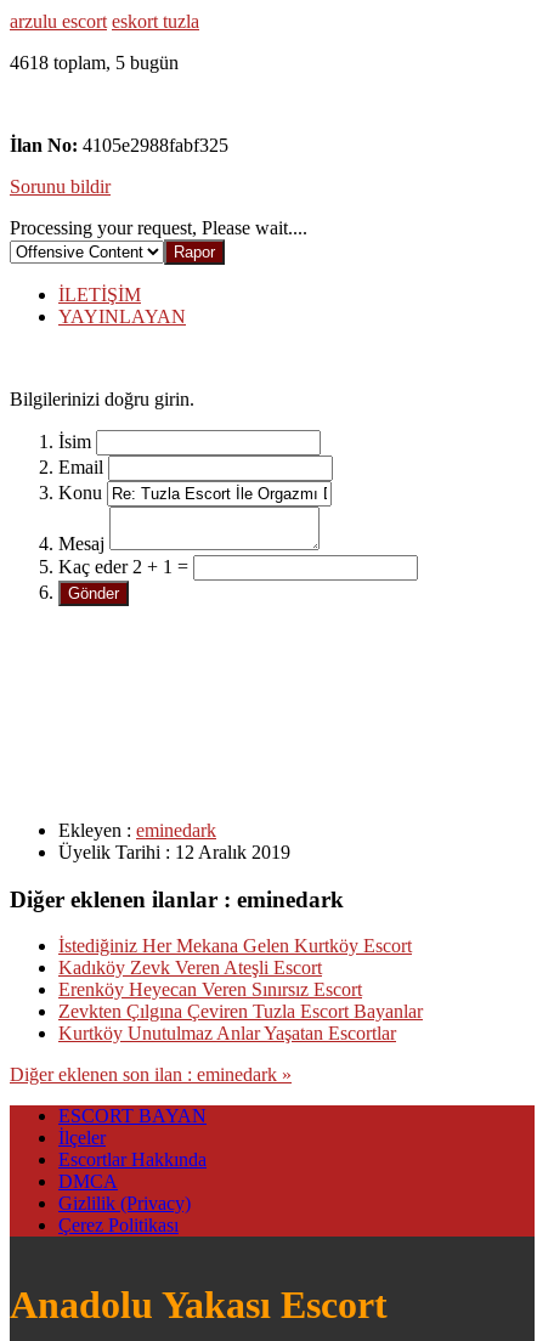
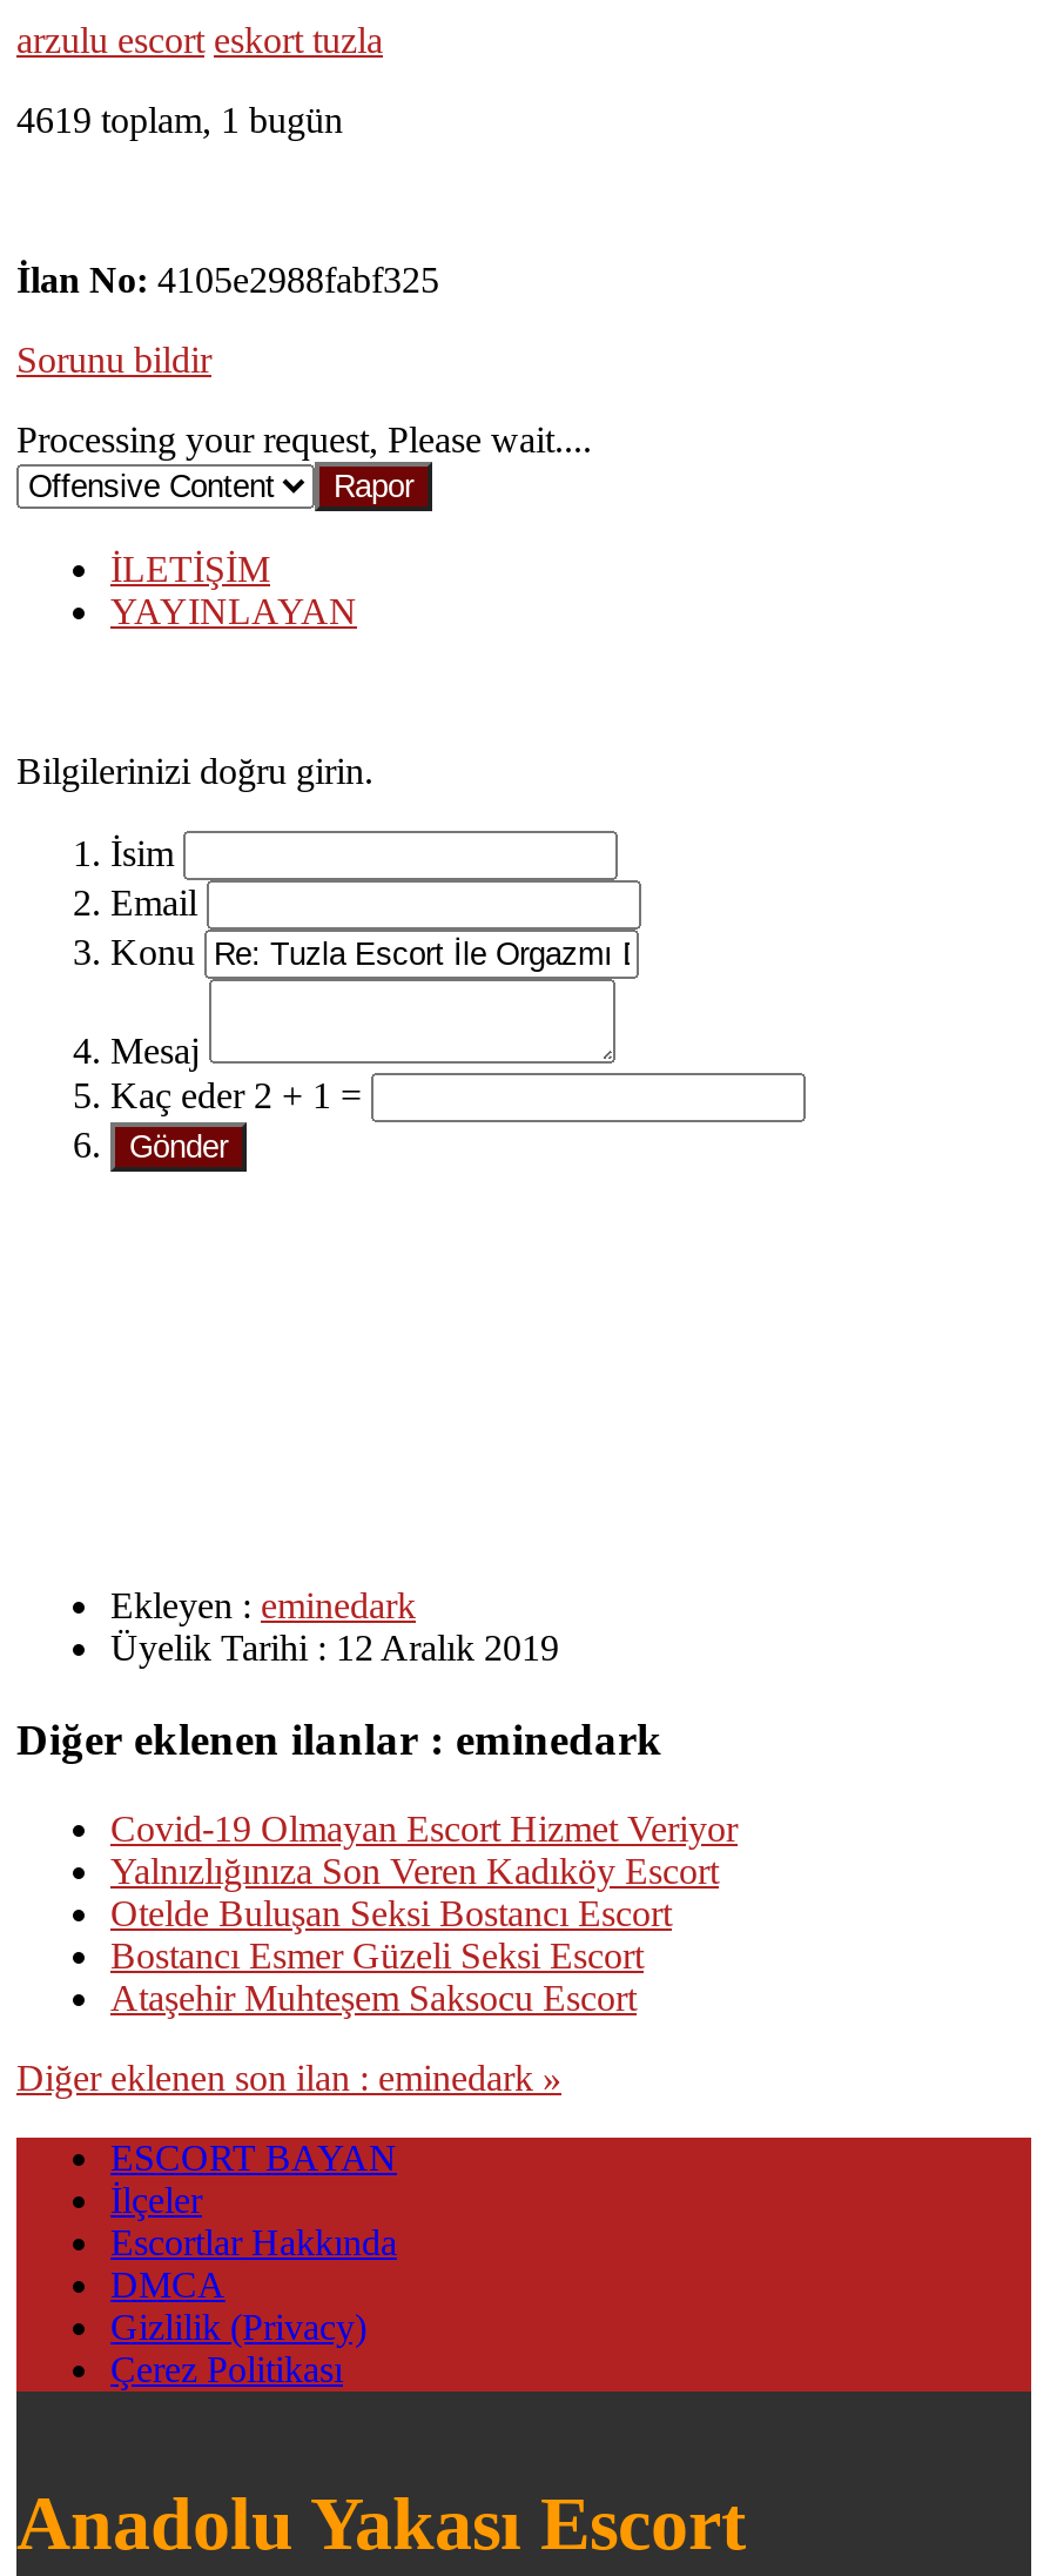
- 4618 toplam, 5 bugün
+ 4619 toplam, 1 bugün

- İstediğiniz Her Mekana Gelen Kurtköy Escort
- Kadıköy Zevk Veren Ateşli Escort
- Erenköy Heyecan Veren Sınırsız Escort
- Zevkten Çılgına Çeviren Tuzla Escort Bayanlar
- Kurtköy Unutulmaz Anlar Yaşatan Escortlar
+ Covid-19 Olmayan Escort Hizmet Veriyor
+ Yalnızlığınıza Son Veren Kadıköy Escort
+ Otelde Buluşan Seksi Bostancı Escort
+ Bostancı Esmer Güzeli Seksi Escort
+ Ataşehir Muhteşem Saksocu Escort
